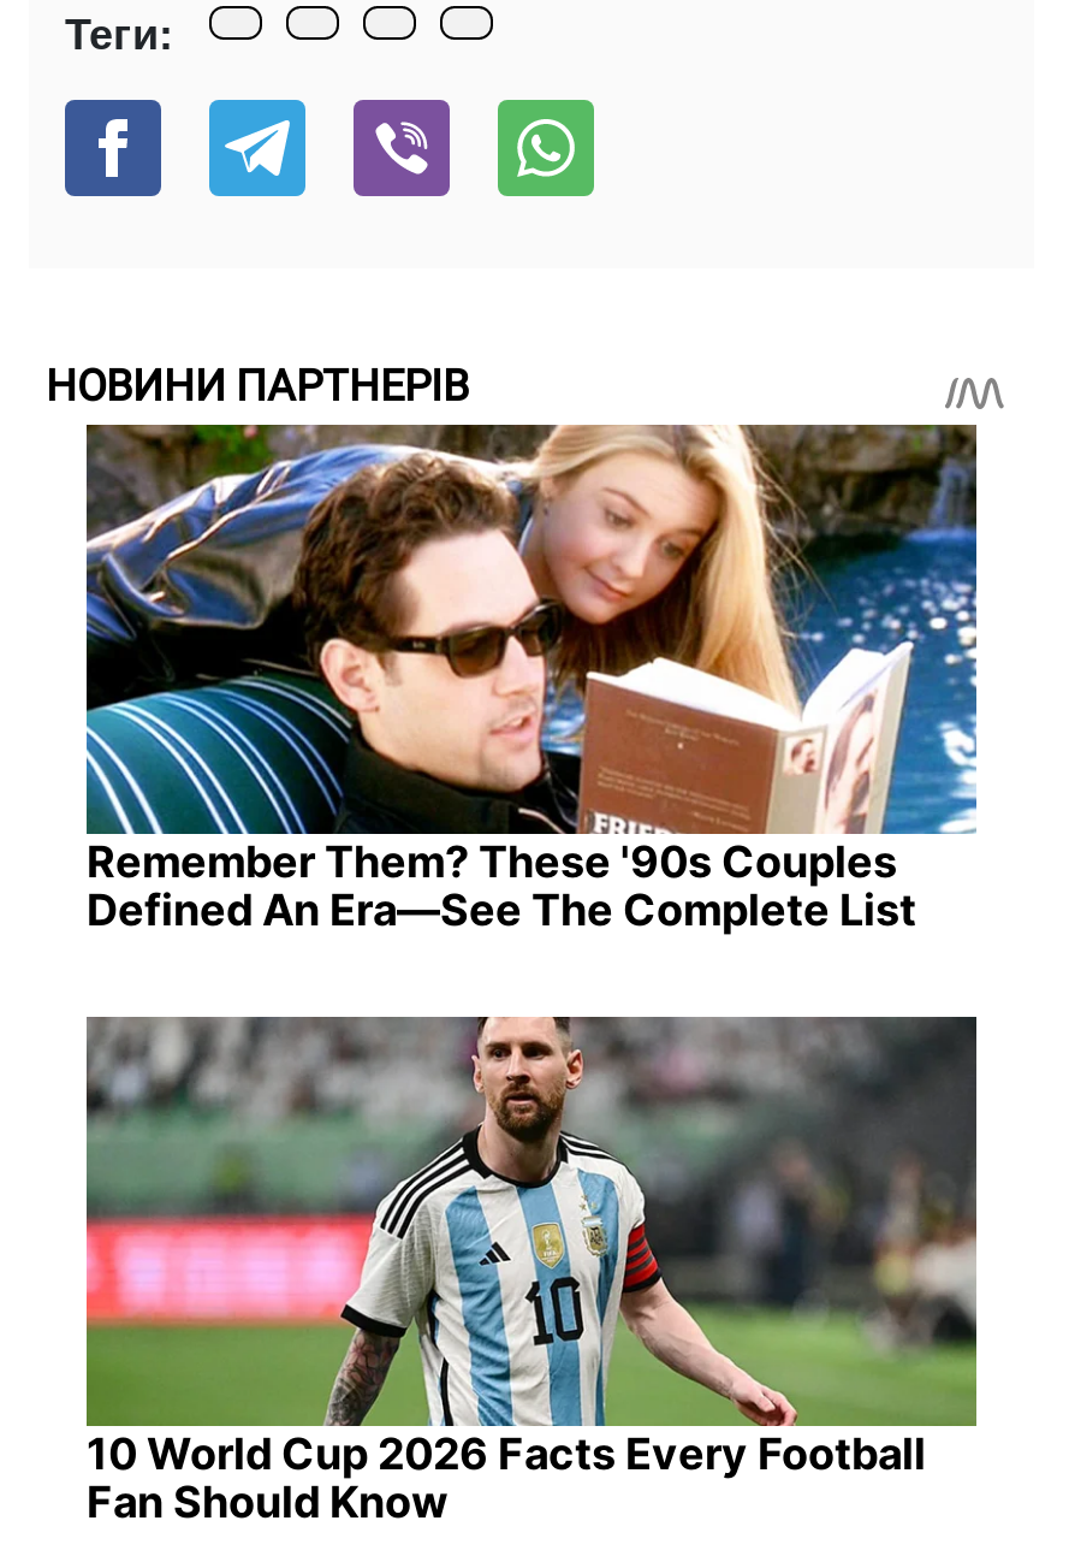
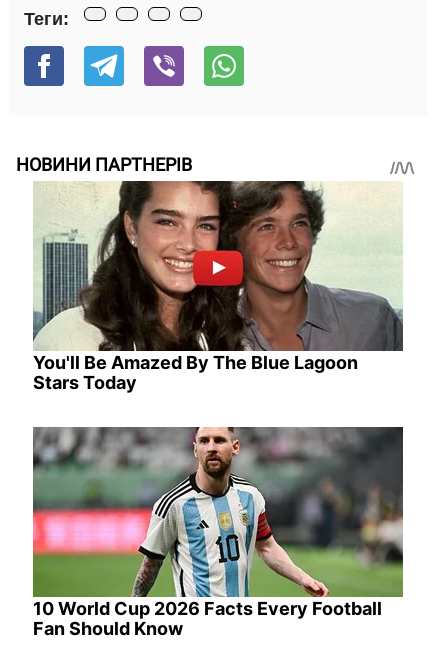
- [image]
- Remember Them? These '90s Couples
- Defined An Era—See The Complete List
+ [image]
+ You'll Be Amazed By The Blue Lagoon
+ Stars Today
